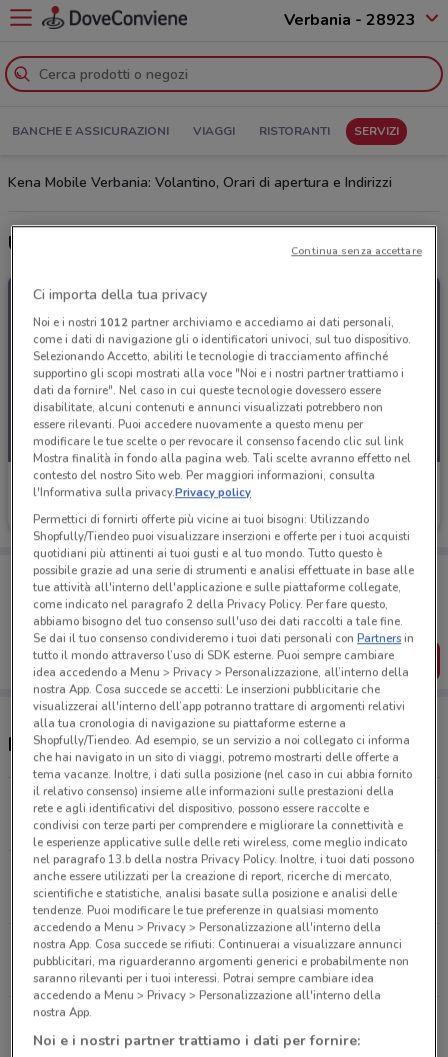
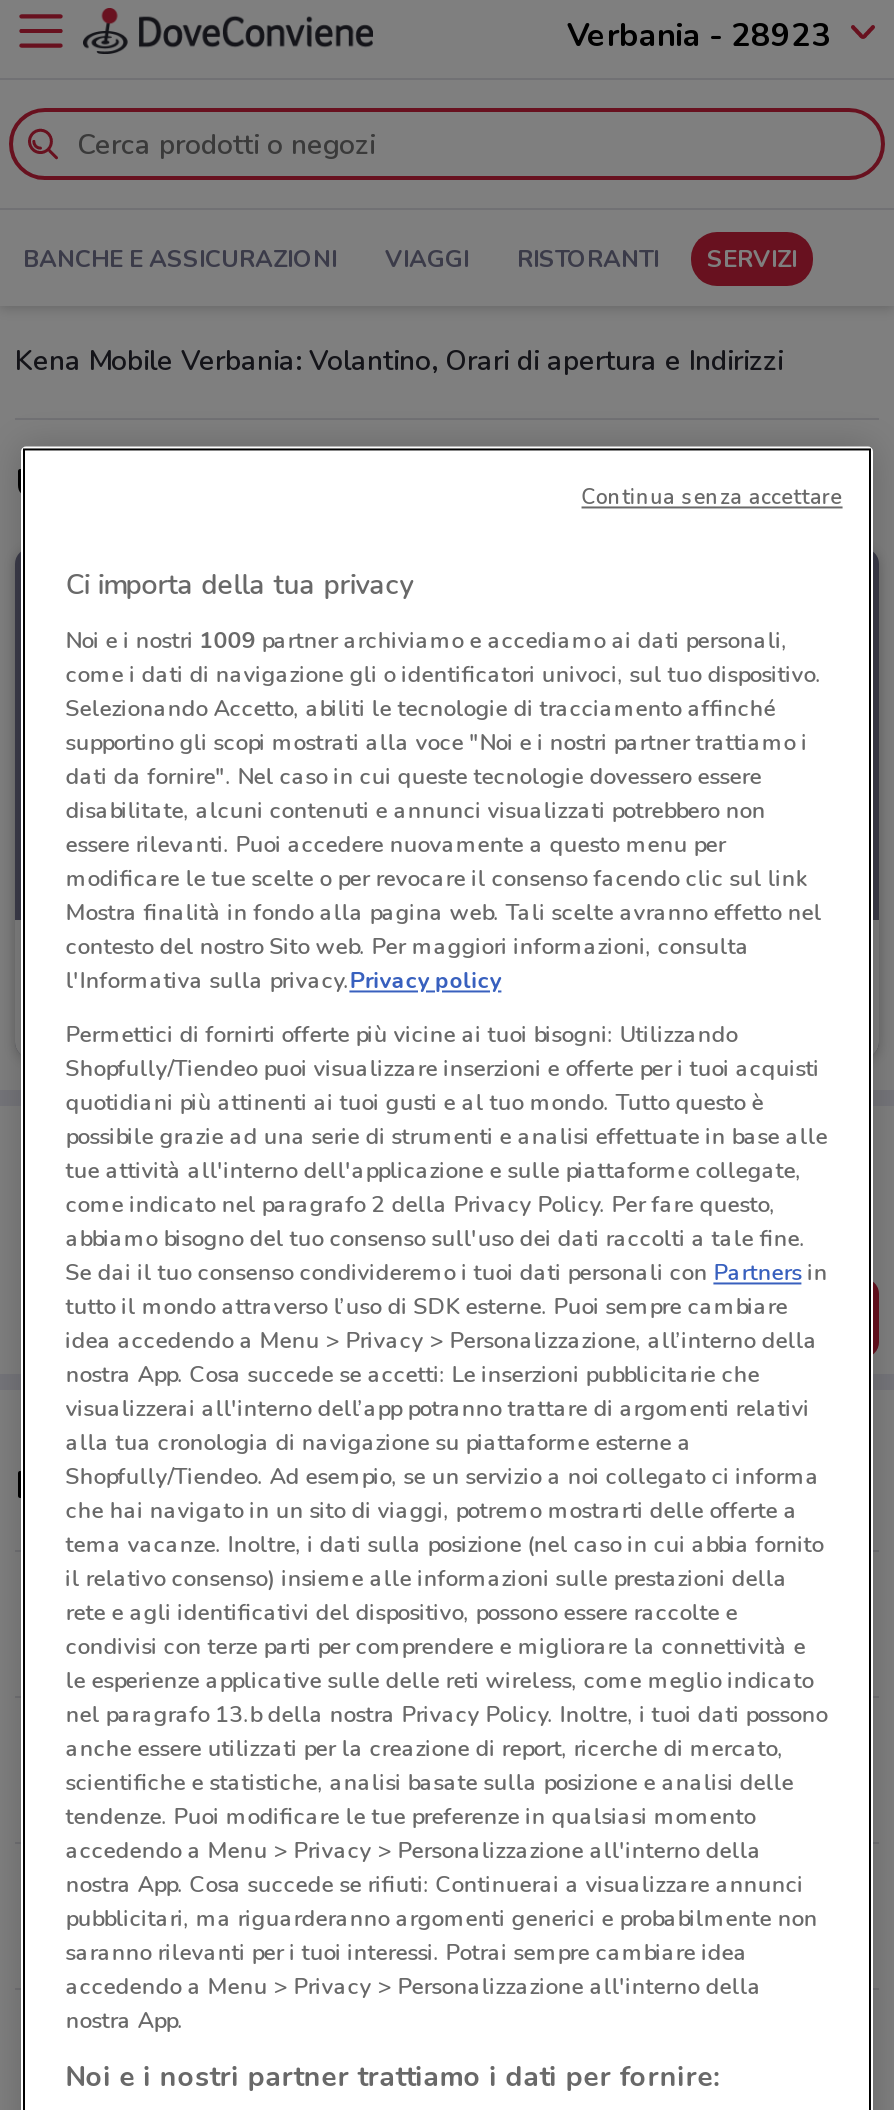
- Noi e i nostri 1012 partner archiviamo e accediamo ai dati personali,
+ Noi e i nostri 1009 partner archiviamo e accediamo ai dati personali,
